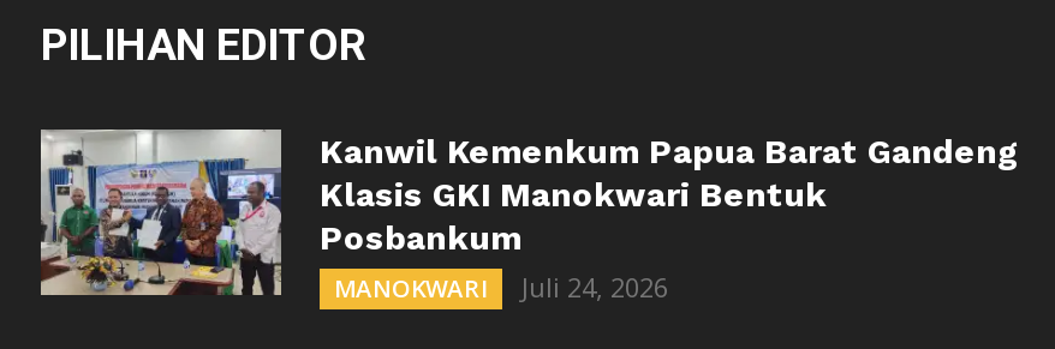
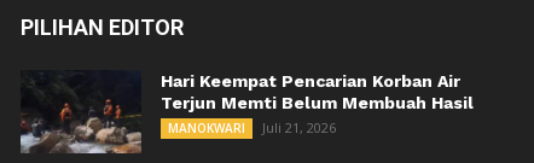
- [image]
- Kanwil Kemenkum Papua Barat Gandeng
- Klasis GKI Manokwari Bentuk
- Posbankum
+ [image]
+ Hari Keempat Pencarian Korban Air
+ Terjun Memti Belum Membuah Hasil

- MANOKWARI Juli 24, 2026
+ MANOKWARI Juli 21, 2026
